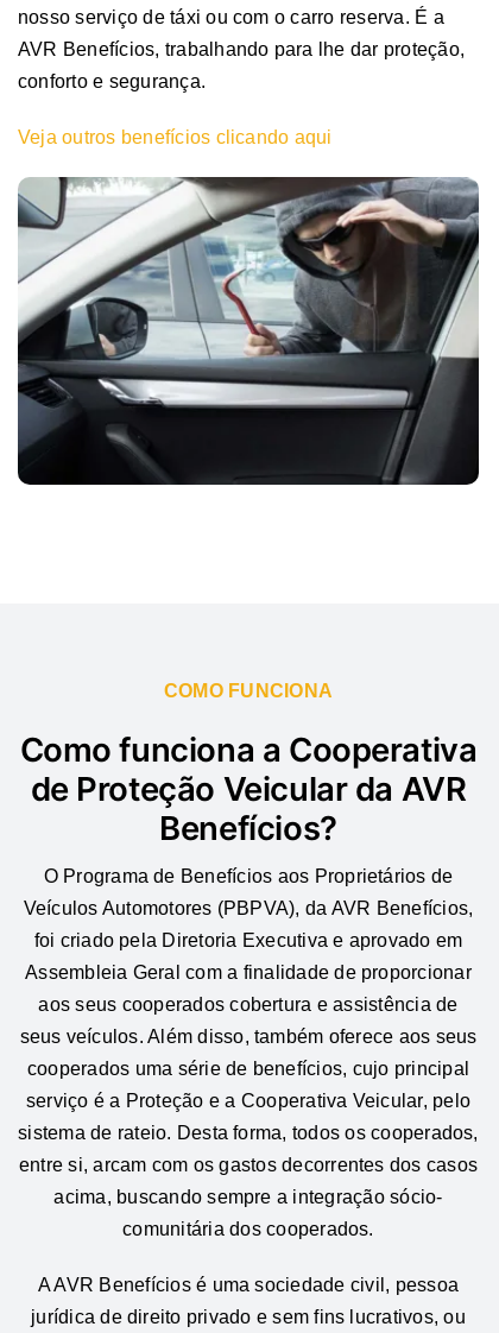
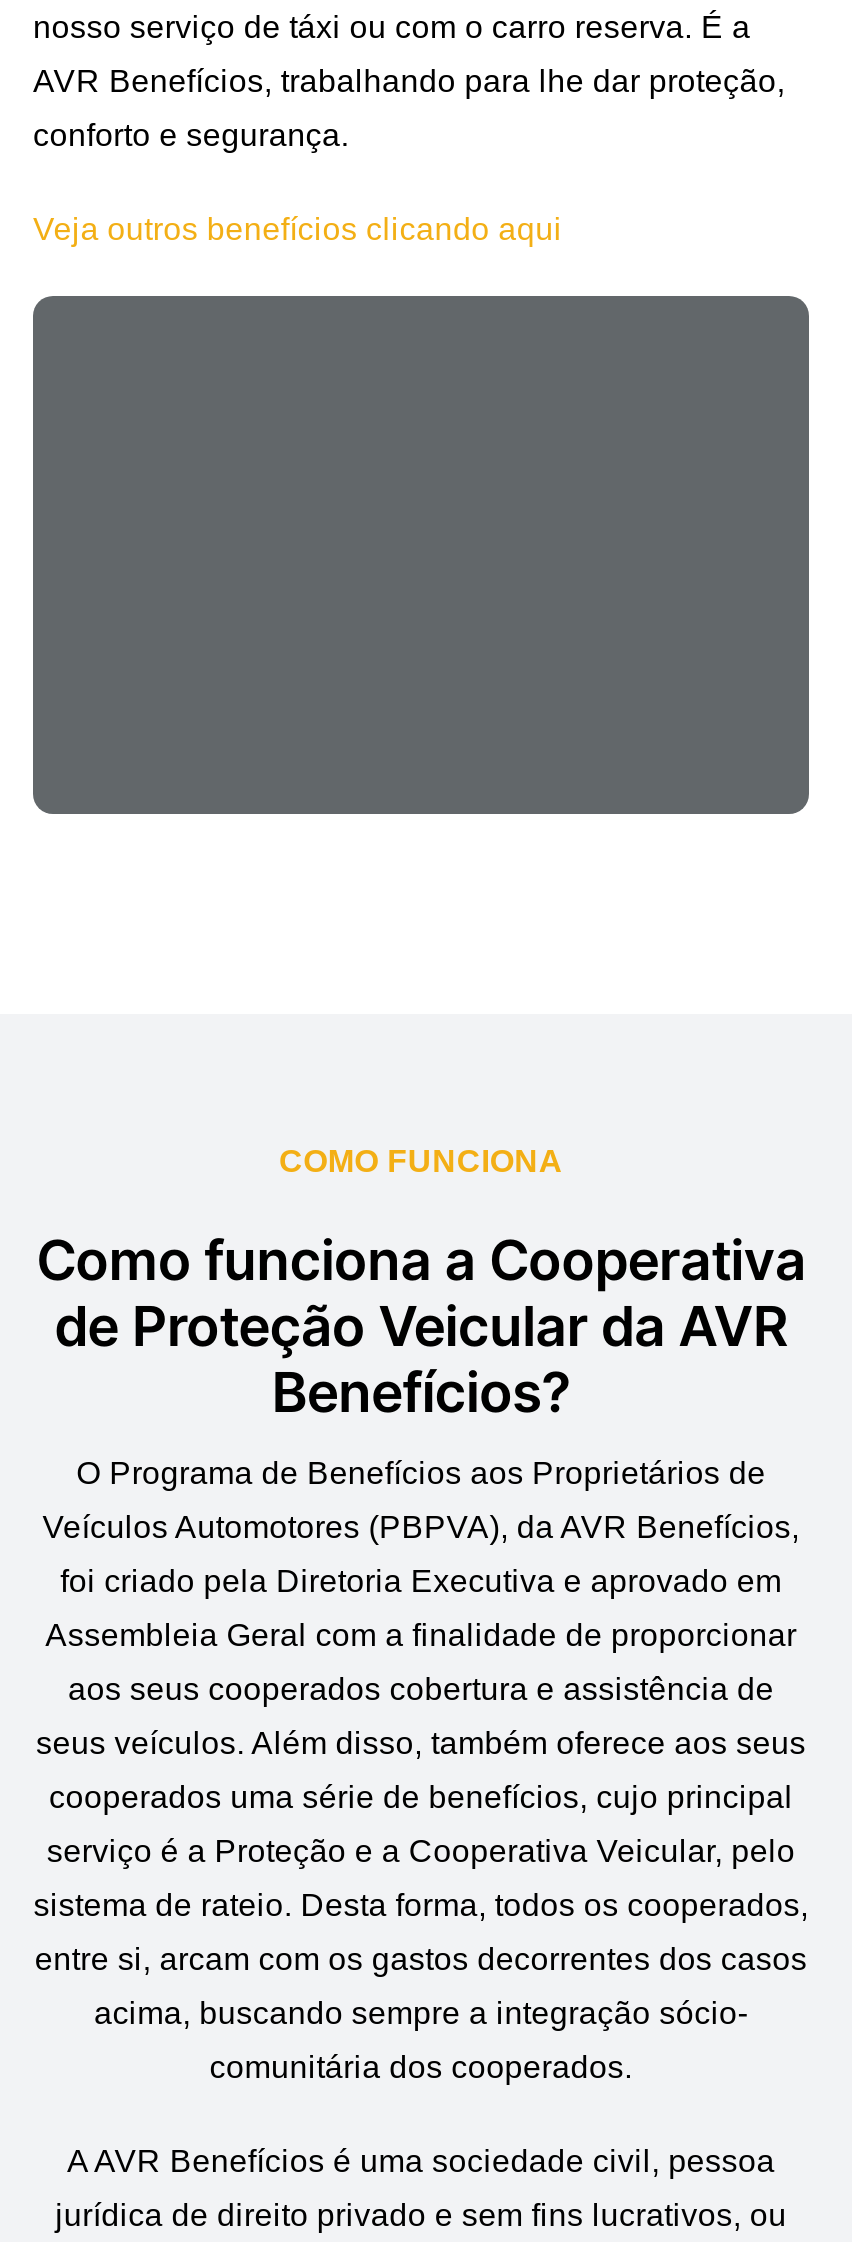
- [image]
